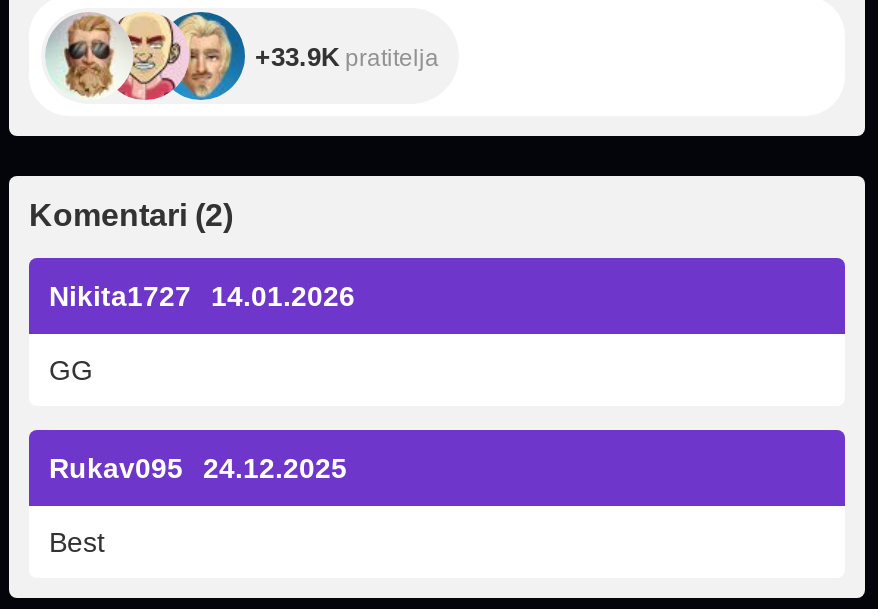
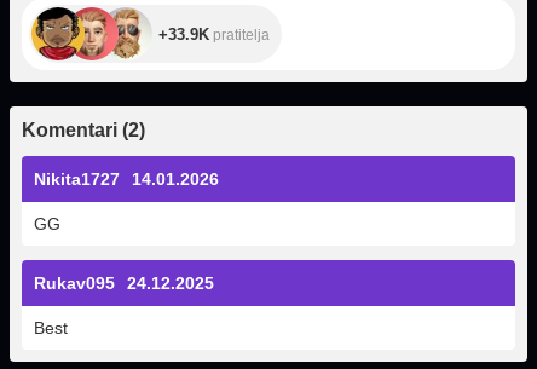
- [image]
+ [image]
